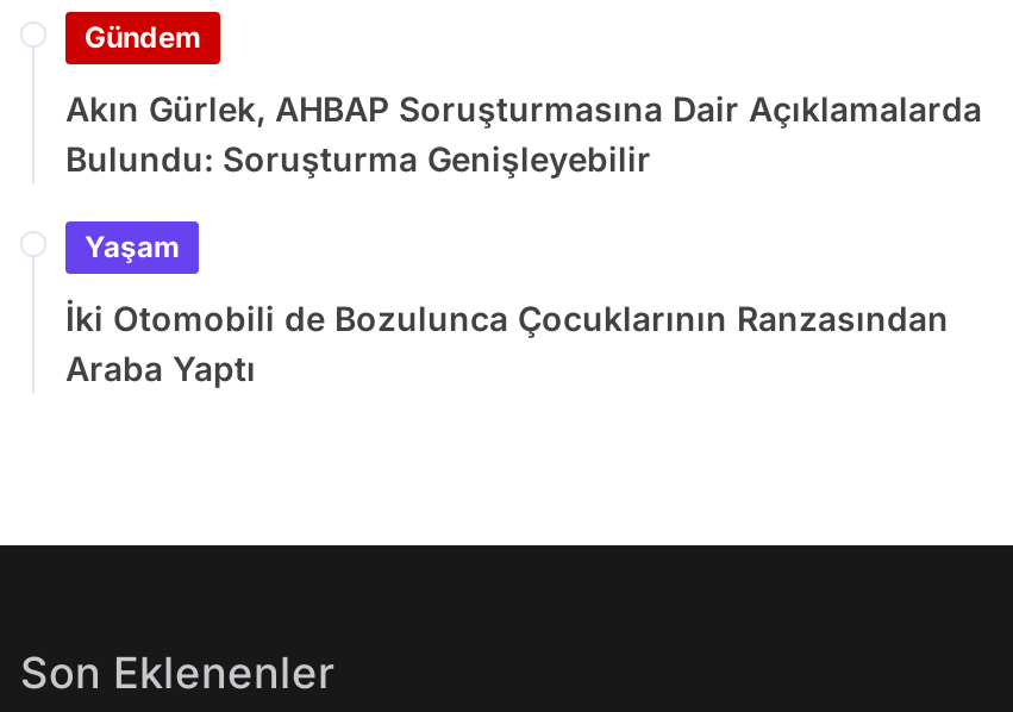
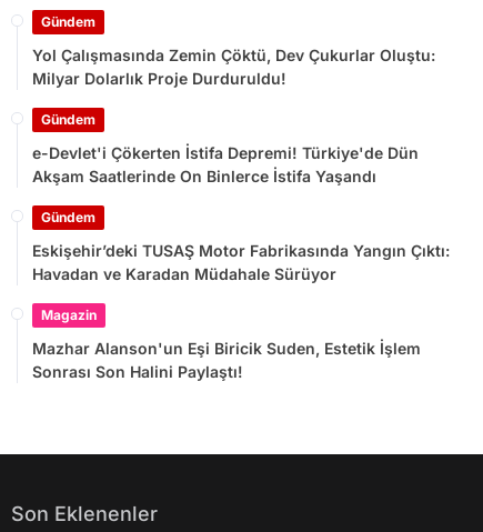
- Akın Gürlek, AHBAP Soruşturmasına Dair Açıklamalarda
- Bulundu: Soruşturma Genişleyebilir
- Yaşam
- İki Otomobili de Bozulunca Çocuklarının Ranzasından
- Araba Yaptı
+ Yol Çalışmasında Zemin Çöktü, Dev Çukurlar Oluştu:
+ Milyar Dolarlık Proje Durduruldu!
+ Gündem
+ e-Devlet'i Çökerten İstifa Depremi! Türkiye'de Dün
+ Akşam Saatlerinde On Binlerce İstifa Yaşandı
+ Gündem
+ Eskişehir’deki TUSAŞ Motor Fabrikasında Yangın Çıktı:
+ Havadan ve Karadan Müdahale Sürüyor
+ Magazin
+ Mazhar Alanson'un Eşi Biricik Suden, Estetik İşlem
+ Sonrası Son Halini Paylaştı!
